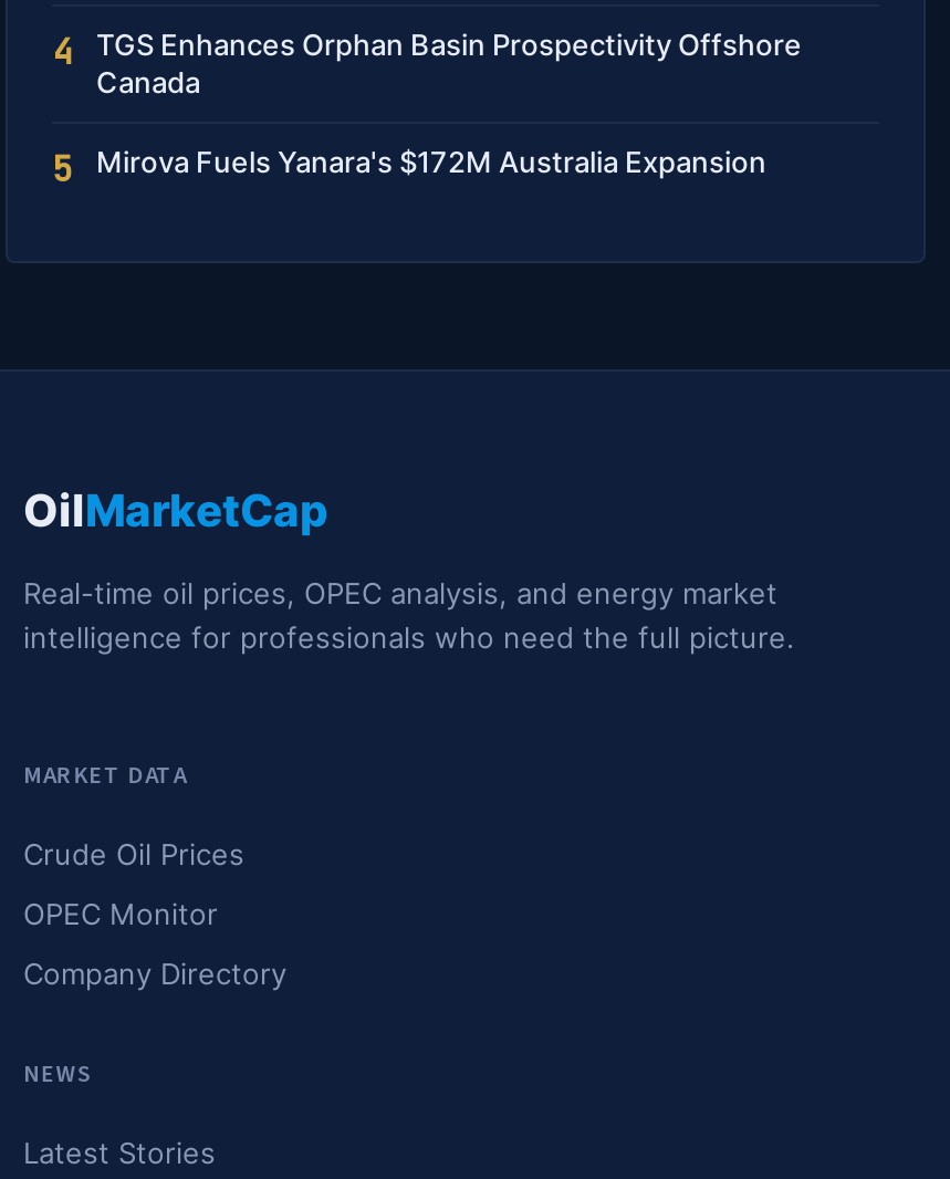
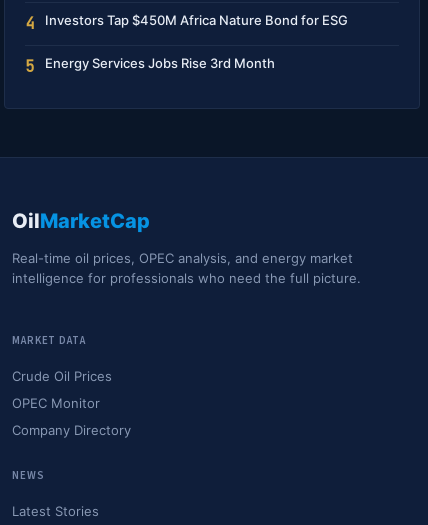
- TGS Enhances Orphan Basin Prospectivity Offshore
- Canada
+ Investors Tap $450M Africa Nature Bond for ESG

- Mirova Fuels Yanara's $172M Australia Expansion
+ Energy Services Jobs Rise 3rd Month
